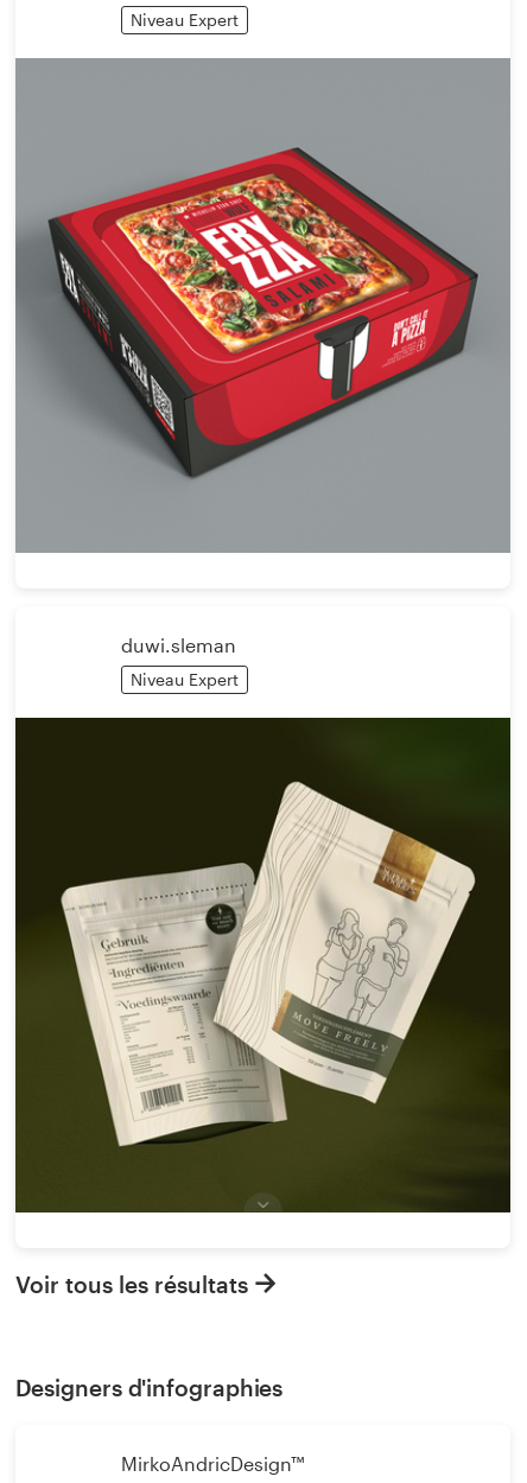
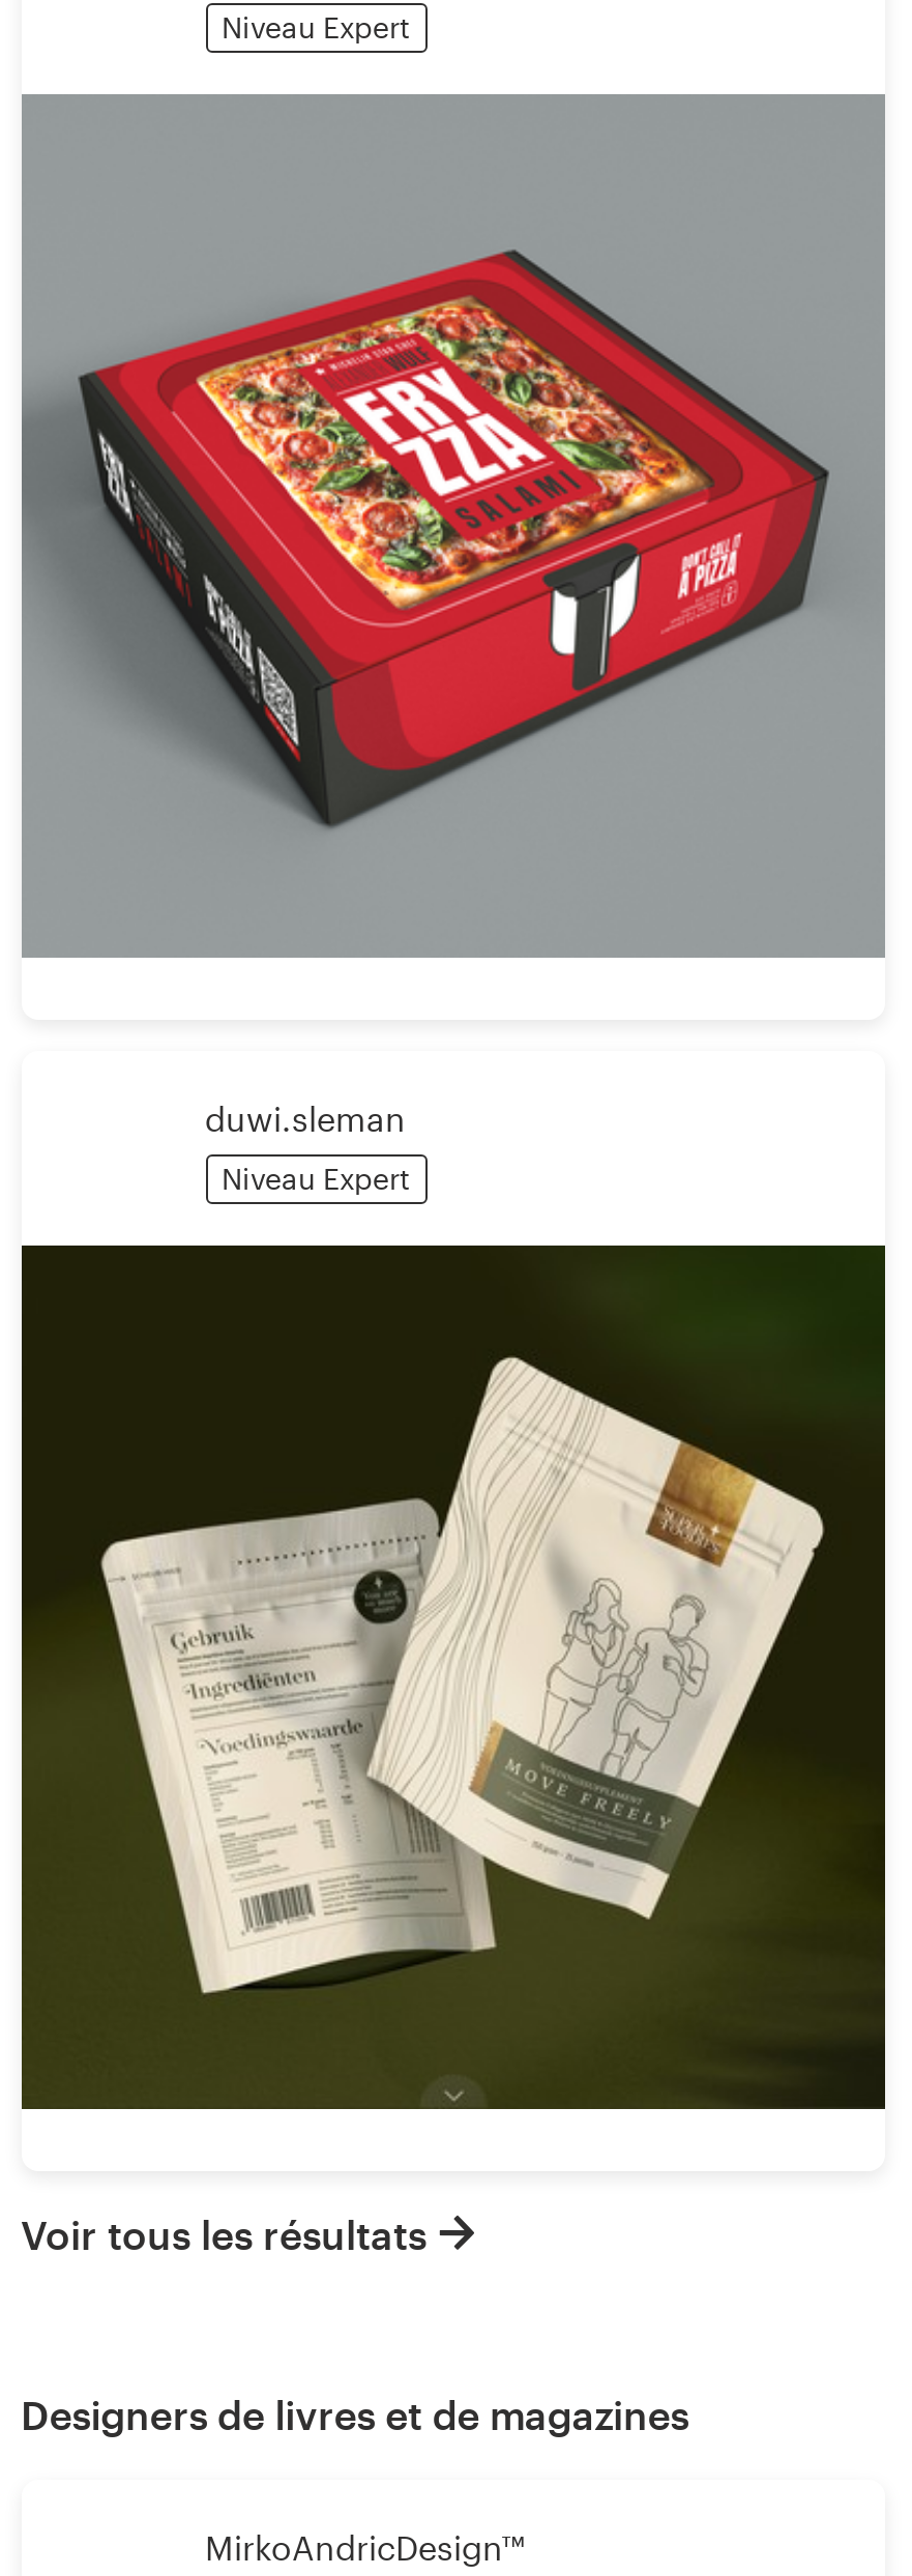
- Designers d'infographies
+ Designers de livres et de magazines
